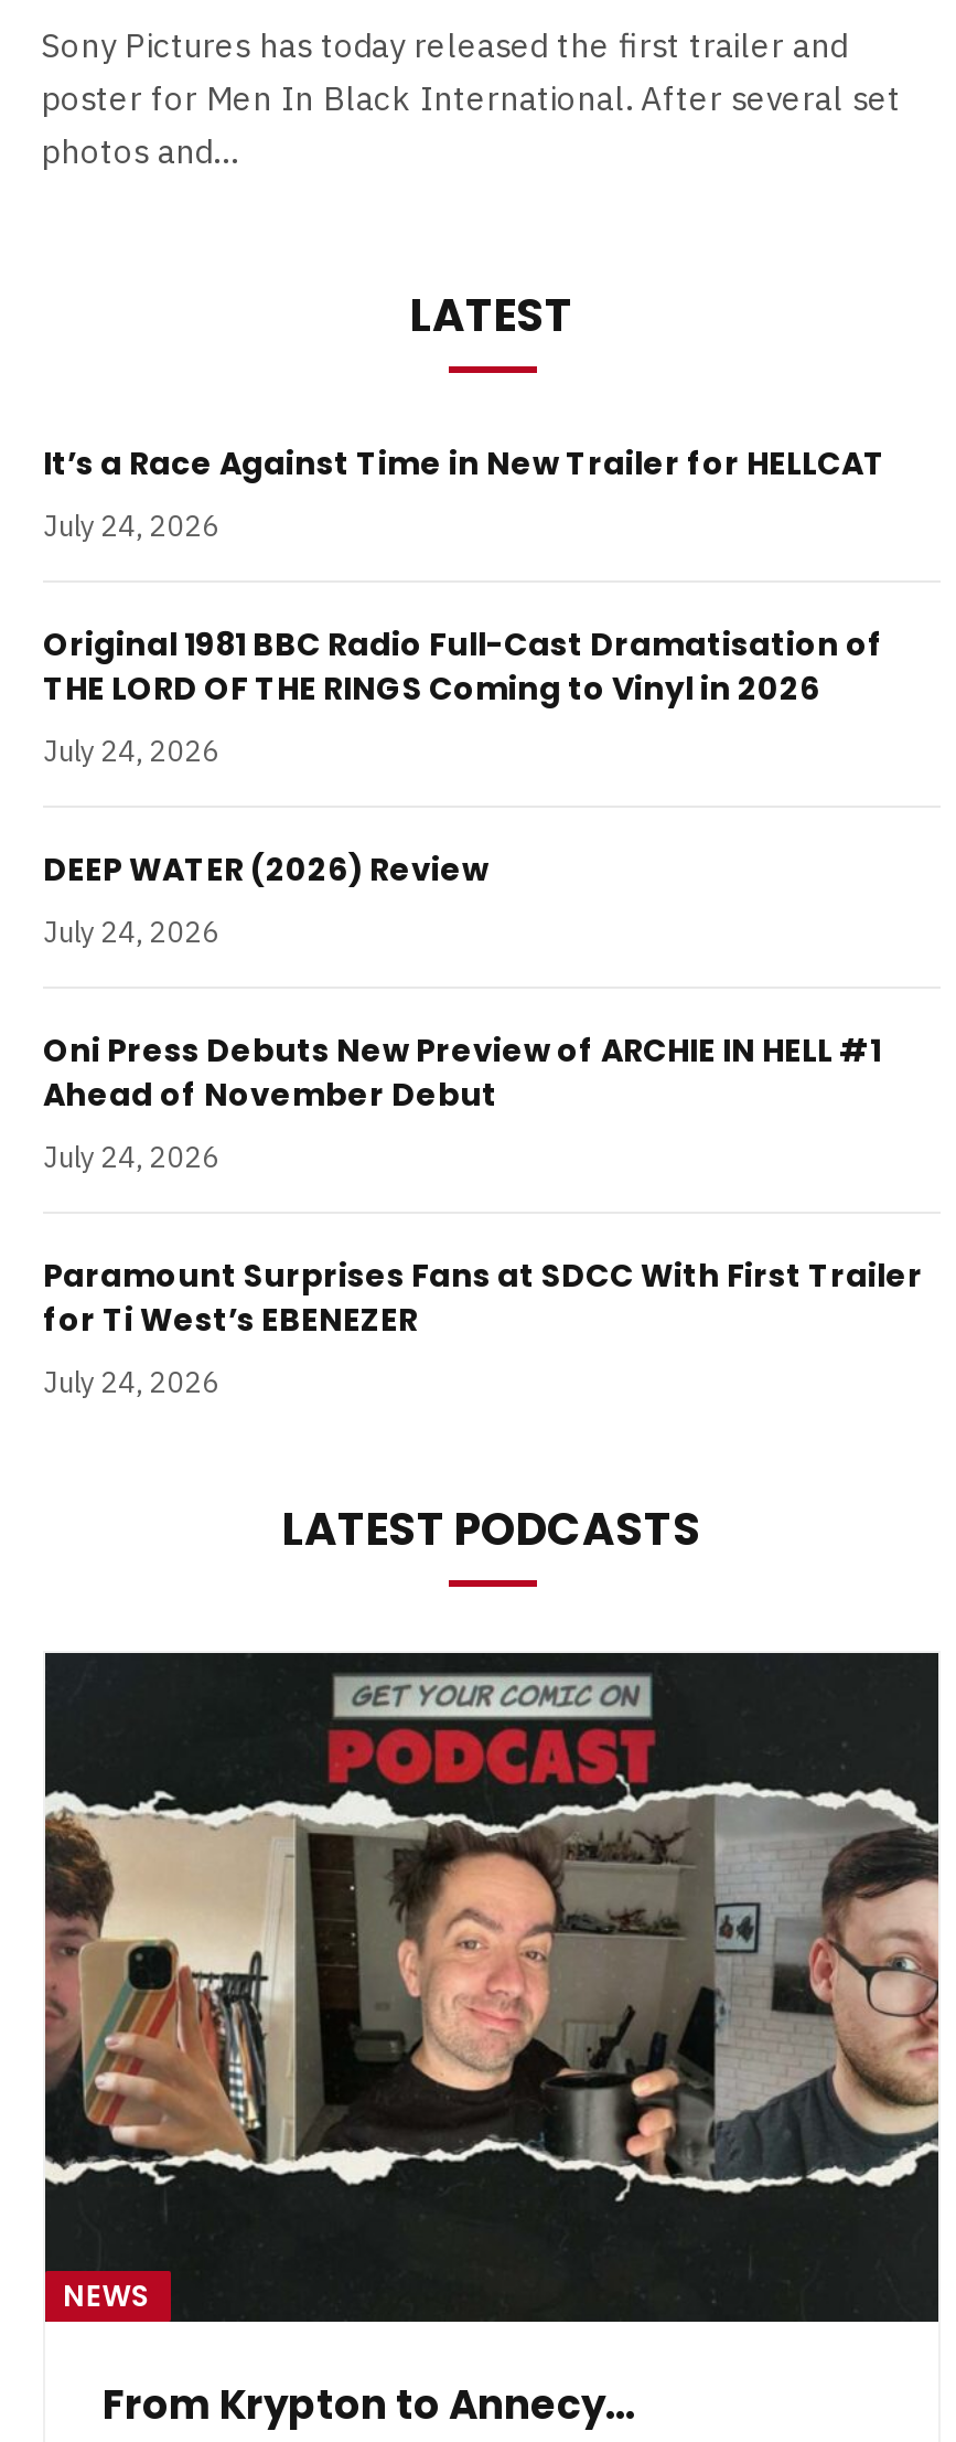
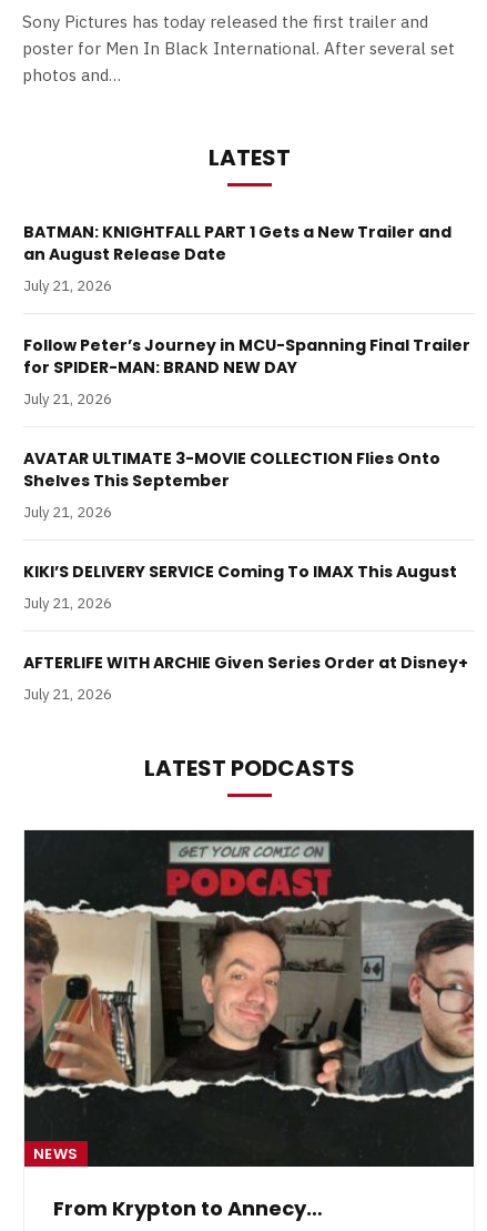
- It’s a Race Against Time in New Trailer for HELLCAT
+ BATMAN: KNIGHTFALL PART 1 Gets a New Trailer and
+ an August Release Date

- July 24, 2026
+ July 21, 2026

- Original 1981 BBC Radio Full-Cast Dramatisation of
- THE LORD OF THE RINGS Coming to Vinyl in 2026
+ Follow Peter’s Journey in MCU-Spanning Final Trailer
+ for SPIDER-MAN: BRAND NEW DAY

- July 24, 2026
+ July 21, 2026

- DEEP WATER (2026) Review
+ AVATAR ULTIMATE 3-MOVIE COLLECTION Flies Onto
+ Shelves This September

- July 24, 2026
+ July 21, 2026

- Oni Press Debuts New Preview of ARCHIE IN HELL #1
- Ahead of November Debut
+ KIKI’S DELIVERY SERVICE Coming To IMAX This August

- July 24, 2026
+ July 21, 2026

- Paramount Surprises Fans at SDCC With First Trailer
- for Ti West’s EBENEZER
+ AFTERLIFE WITH ARCHIE Given Series Order at Disney+

- July 24, 2026
+ July 21, 2026
